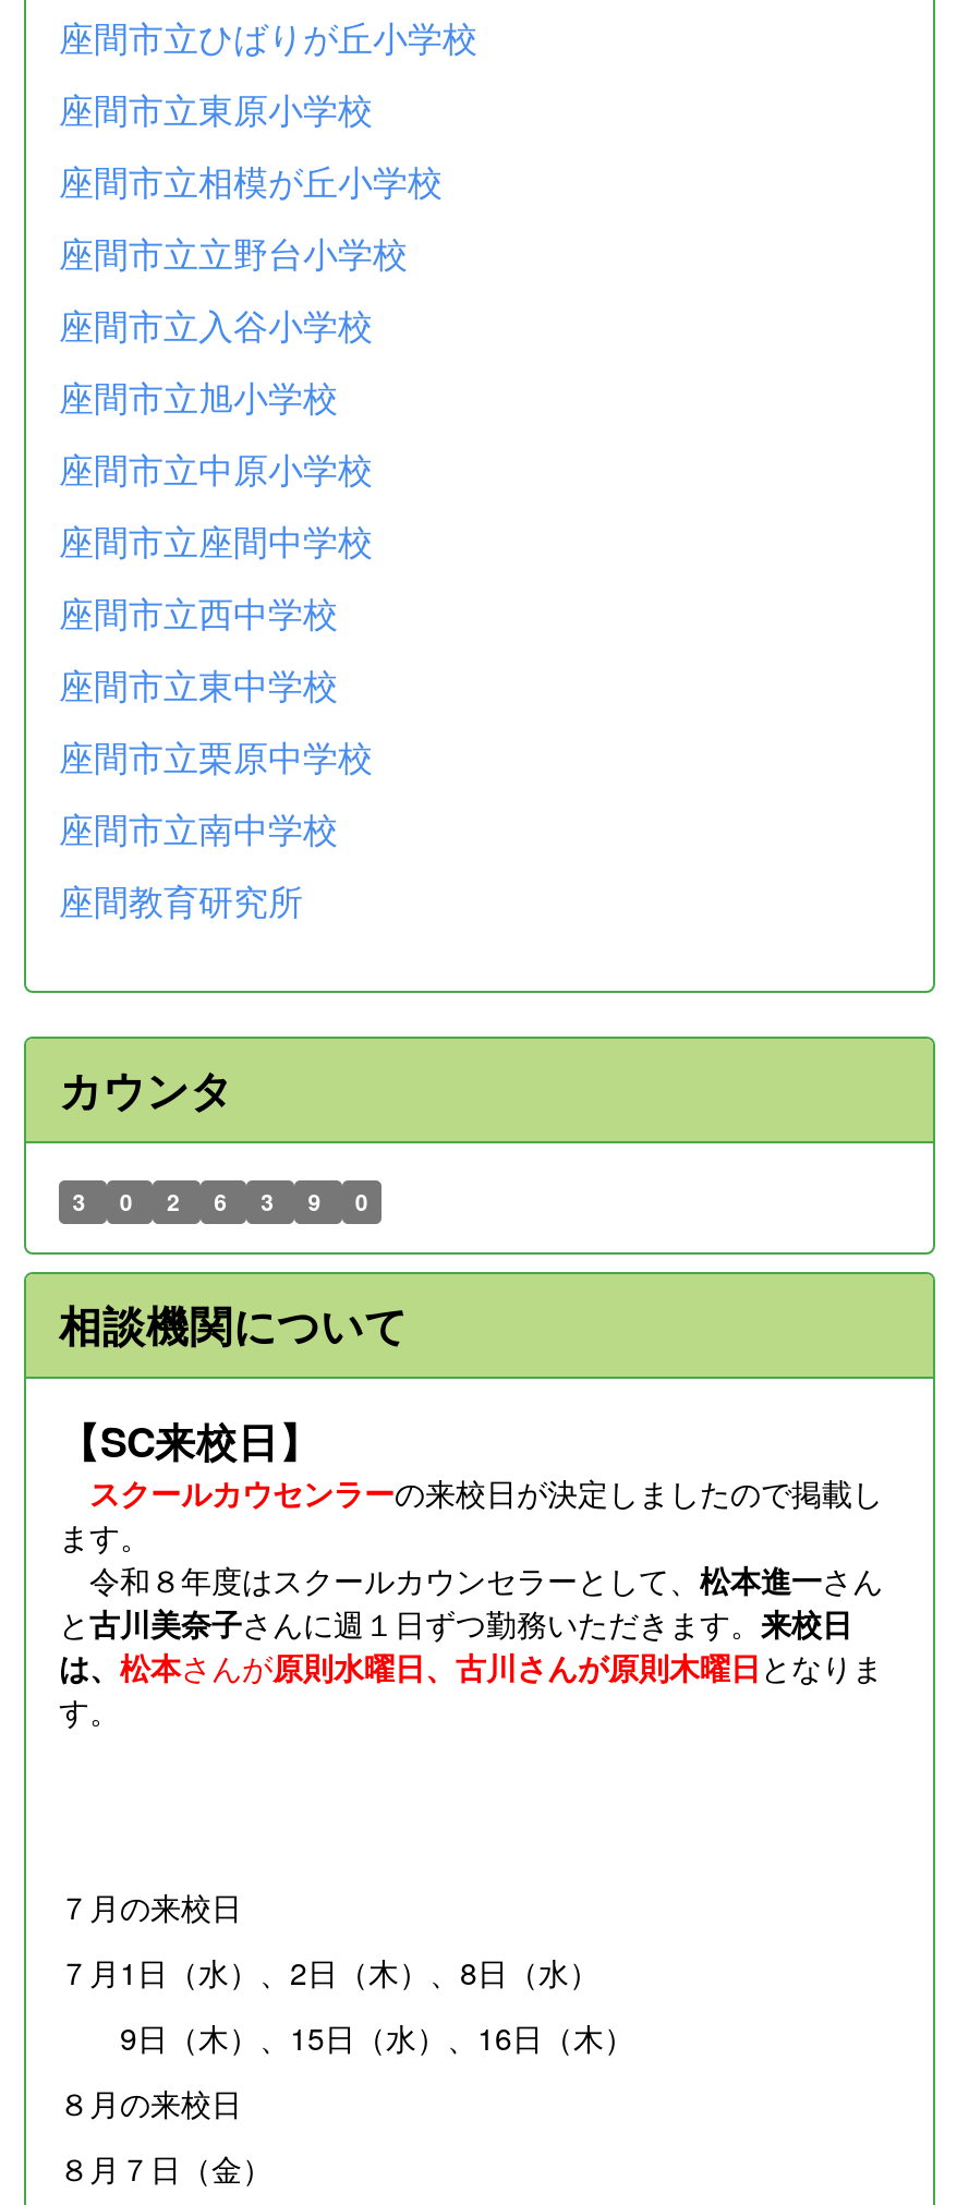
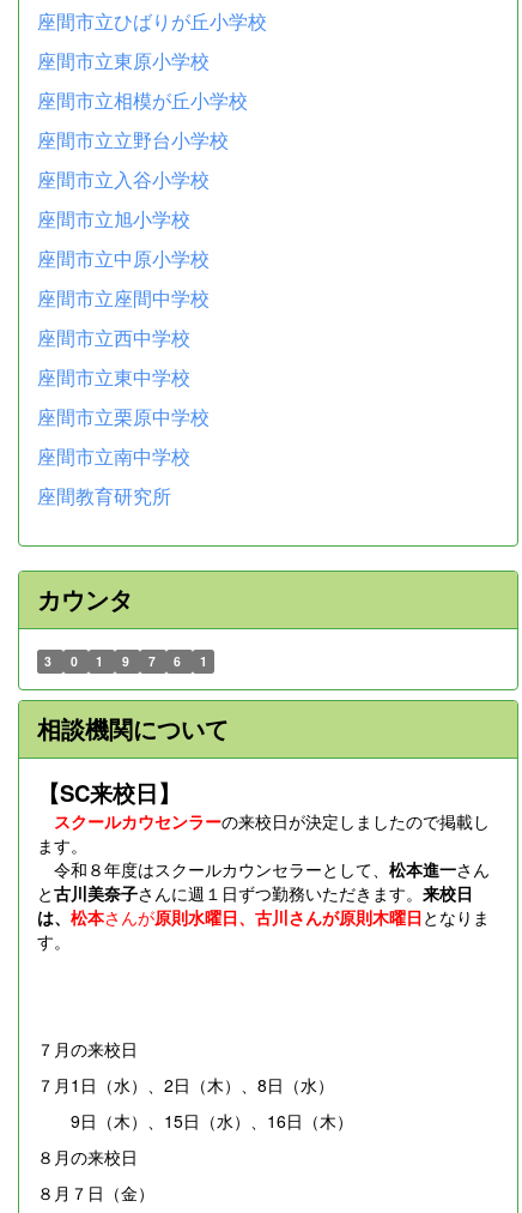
- 2
- 6
- 3
+ 1

- 0
+ 7
+ 6
+ 1
